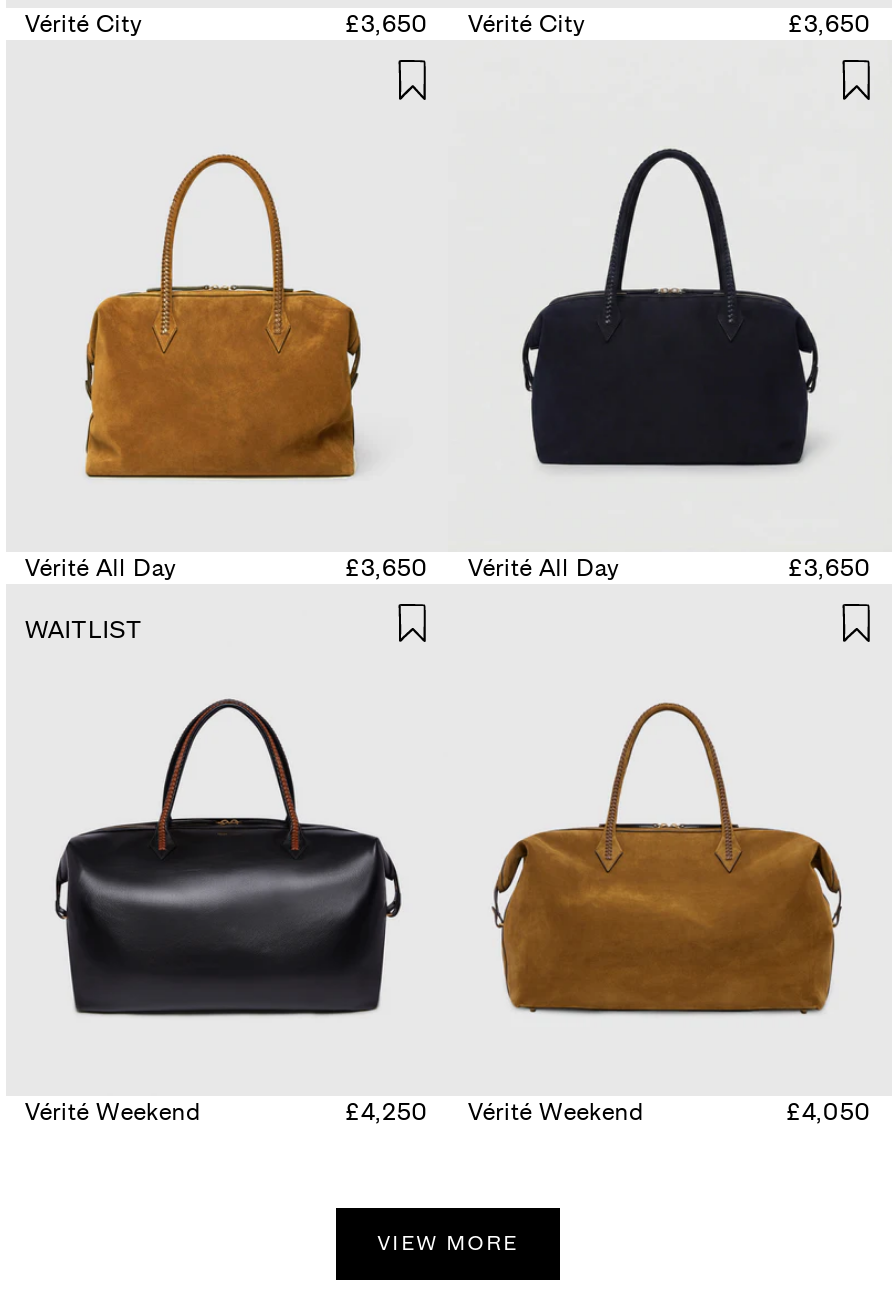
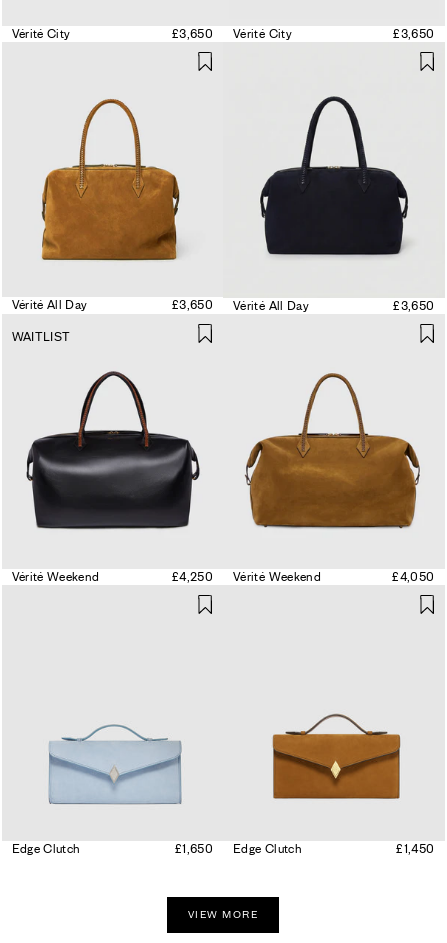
+ [image]
+ Edge Clutch
+ £1,650
+ Edge Clutch
+ £1,450

+ [image]
